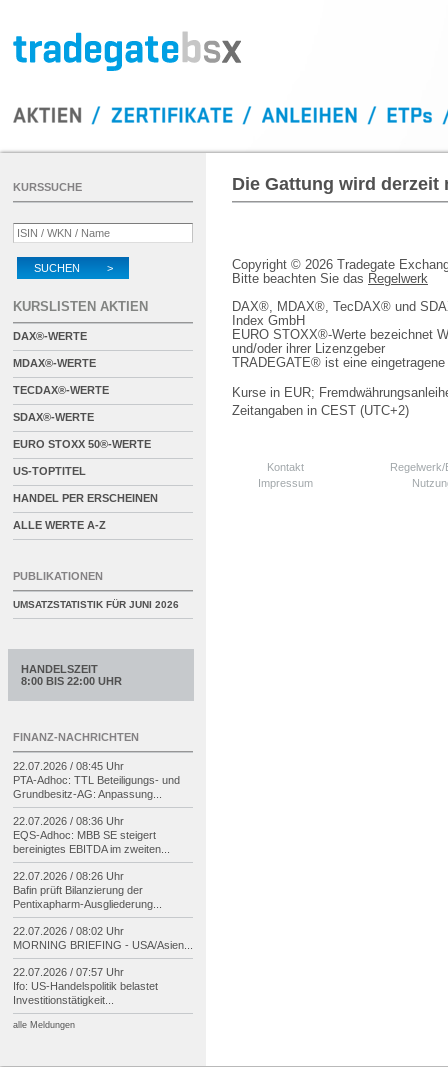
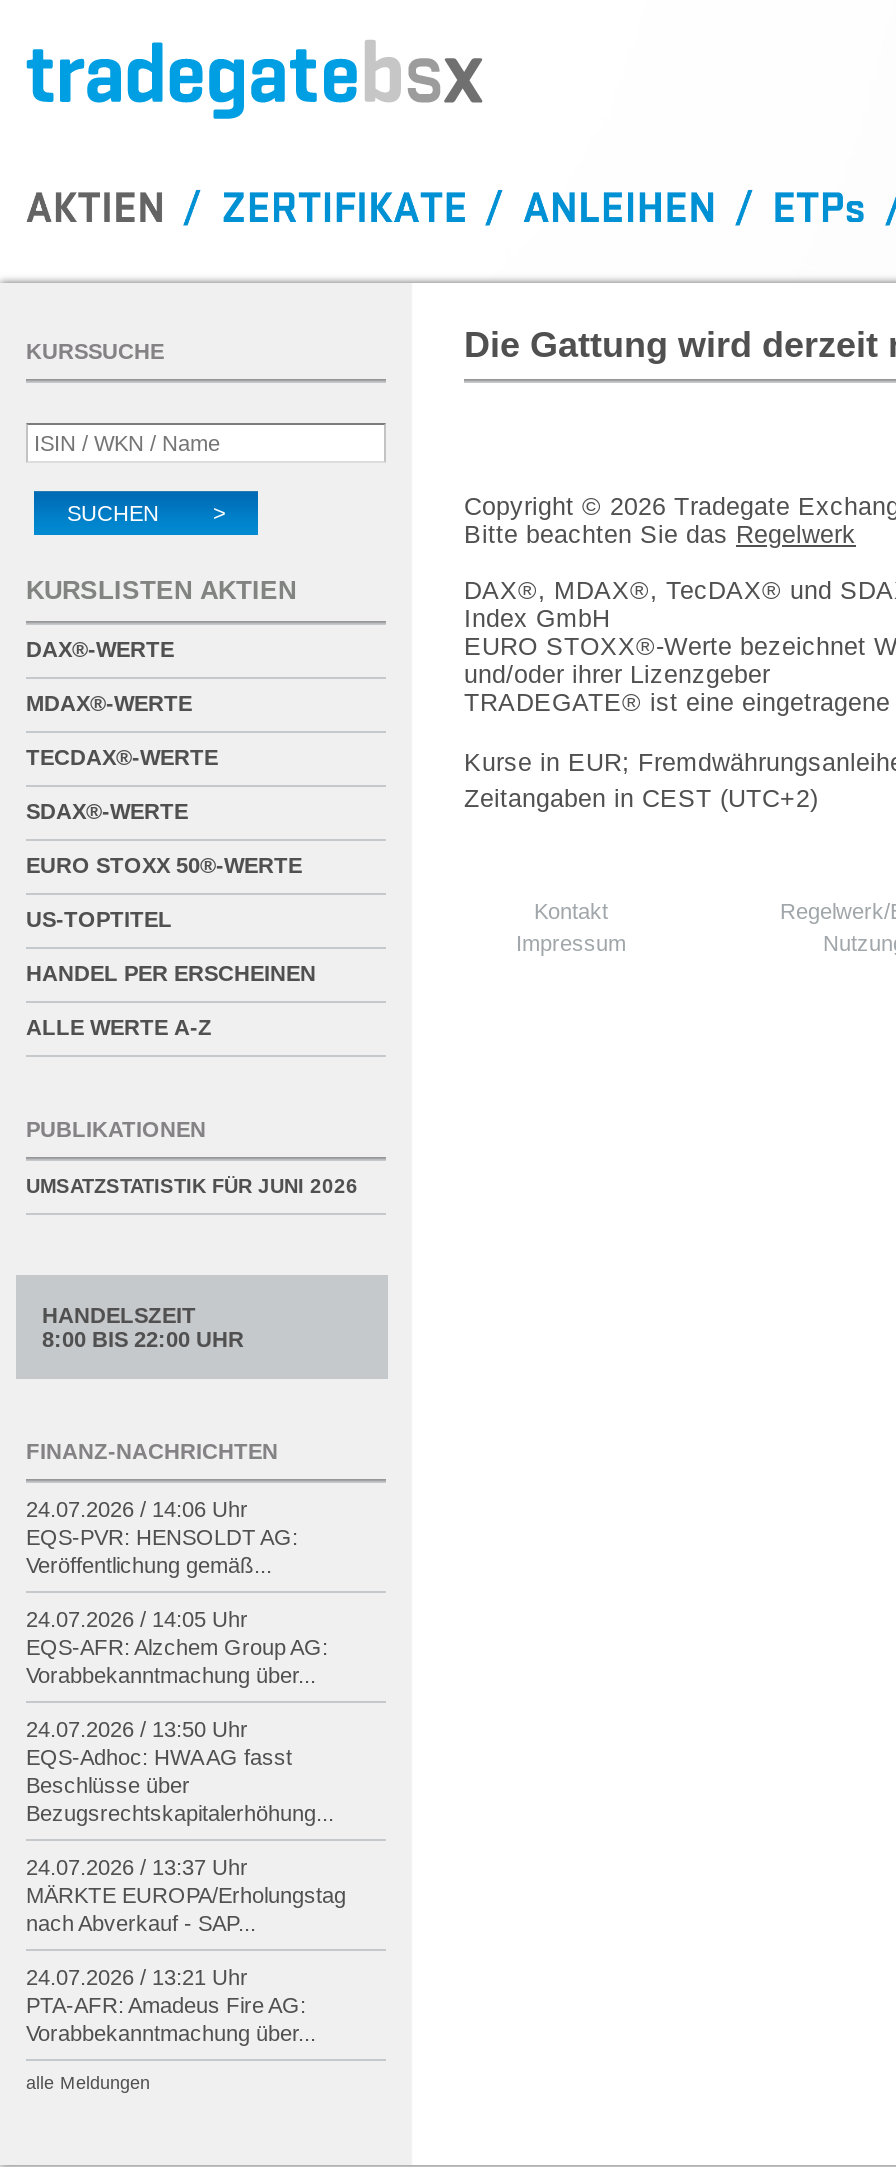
- 22.07.2026 / 08:45 Uhr
- PTA-Adhoc: TTL Beteiligungs- und
- Grundbesitz-AG: Anpassung...
+ 24.07.2026 / 14:06 Uhr
+ EQS-PVR: HENSOLDT AG:
+ Veröffentlichung gemäß...

- 22.07.2026 / 08:36 Uhr
- EQS-Adhoc: MBB SE steigert
- bereinigtes EBITDA im zweiten...
+ 24.07.2026 / 14:05 Uhr
+ EQS-AFR: Alzchem Group AG:
+ Vorabbekanntmachung über...

- 22.07.2026 / 08:26 Uhr
- Bafin prüft Bilanzierung der
- Pentixapharm-Ausgliederung...
+ 24.07.2026 / 13:50 Uhr
+ EQS-Adhoc: HWA AG fasst
+ Beschlüsse über
+ Bezugsrechtskapitalerhöhung...

- 22.07.2026 / 08:02 Uhr
- MORNING BRIEFING - USA/Asien...
+ 24.07.2026 / 13:37 Uhr
+ MÄRKTE EUROPA/Erholungstag
+ nach Abverkauf - SAP...

- 22.07.2026 / 07:57 Uhr
- Ifo: US-Handelspolitik belastet
- Investitionstätigkeit...
+ 24.07.2026 / 13:21 Uhr
+ PTA-AFR: Amadeus Fire AG:
+ Vorabbekanntmachung über...
